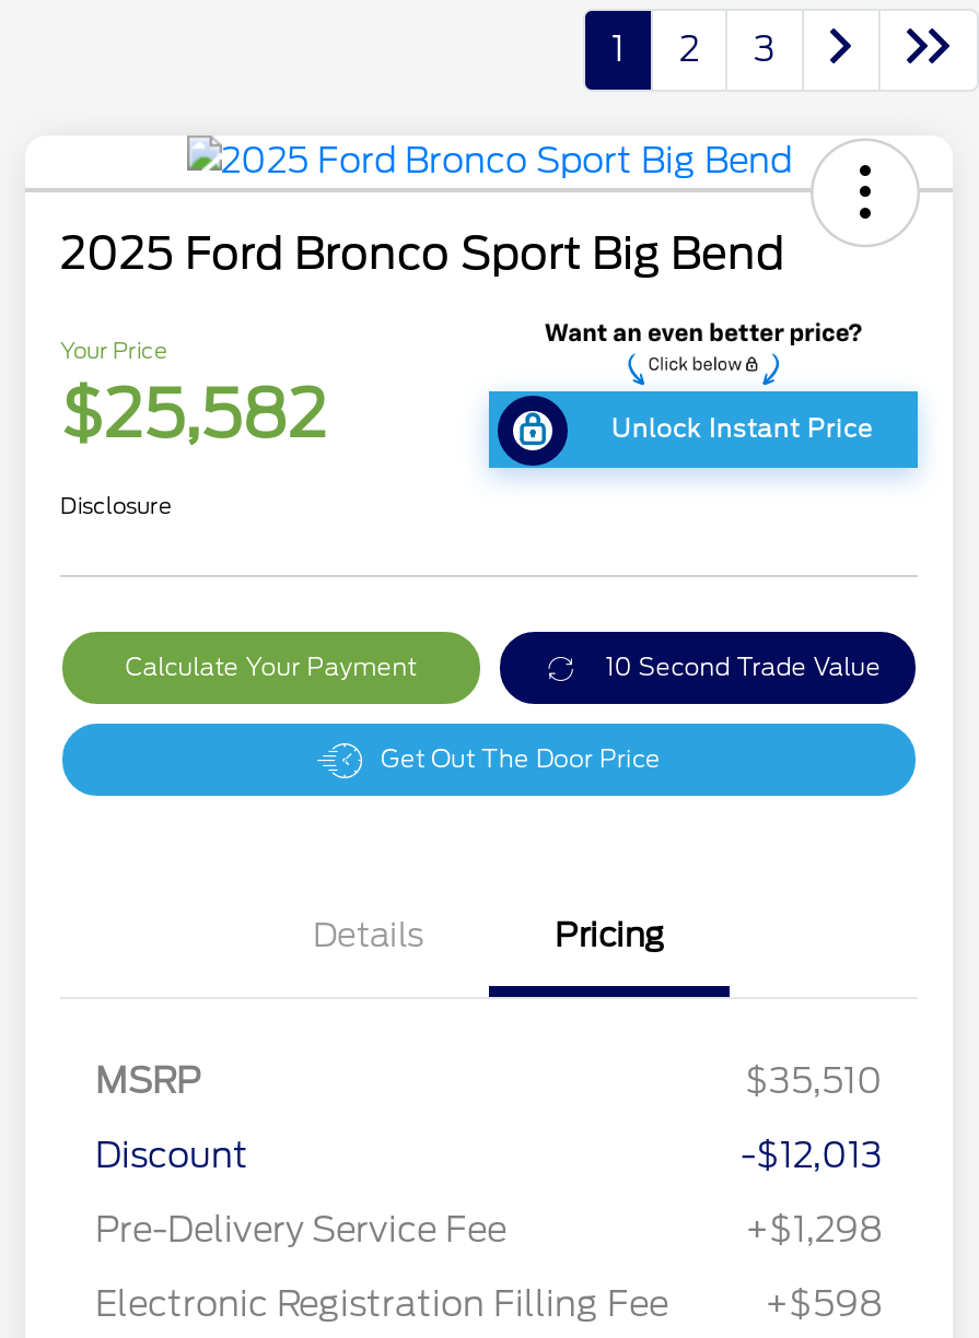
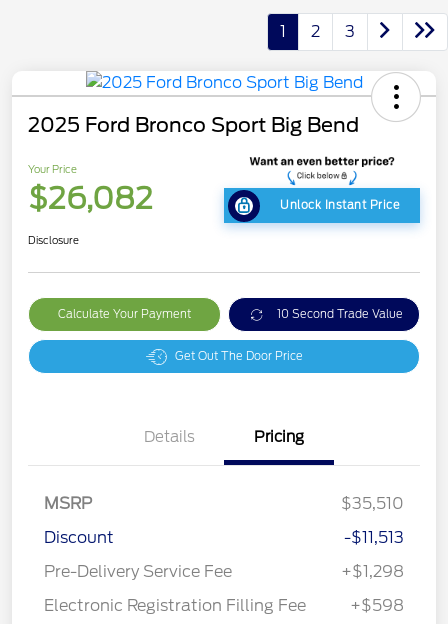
- $25,582
+ $26,082

- -$12,013
+ -$11,513
